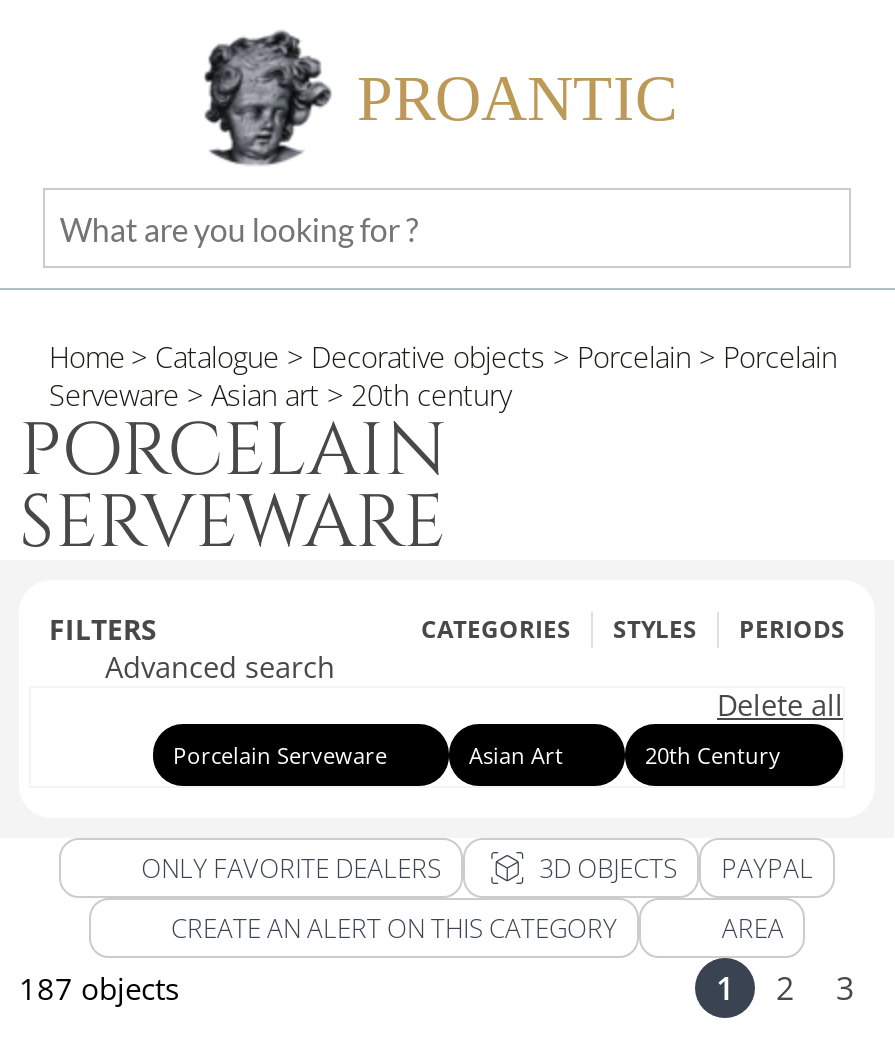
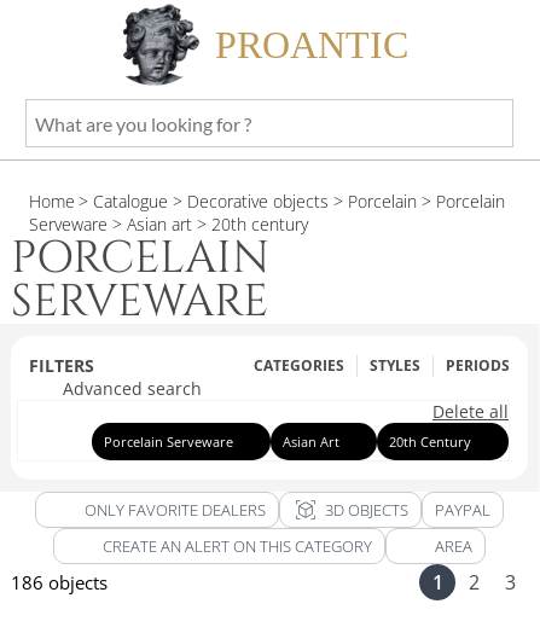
- 187 objects
+ 186 objects
